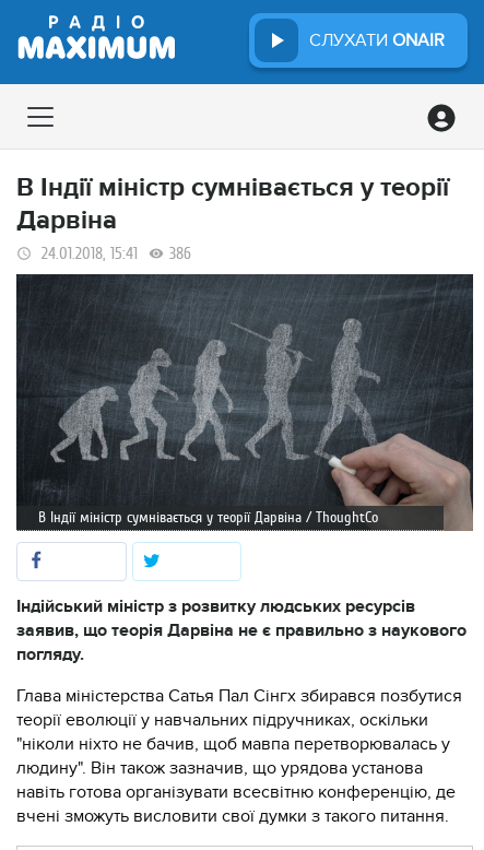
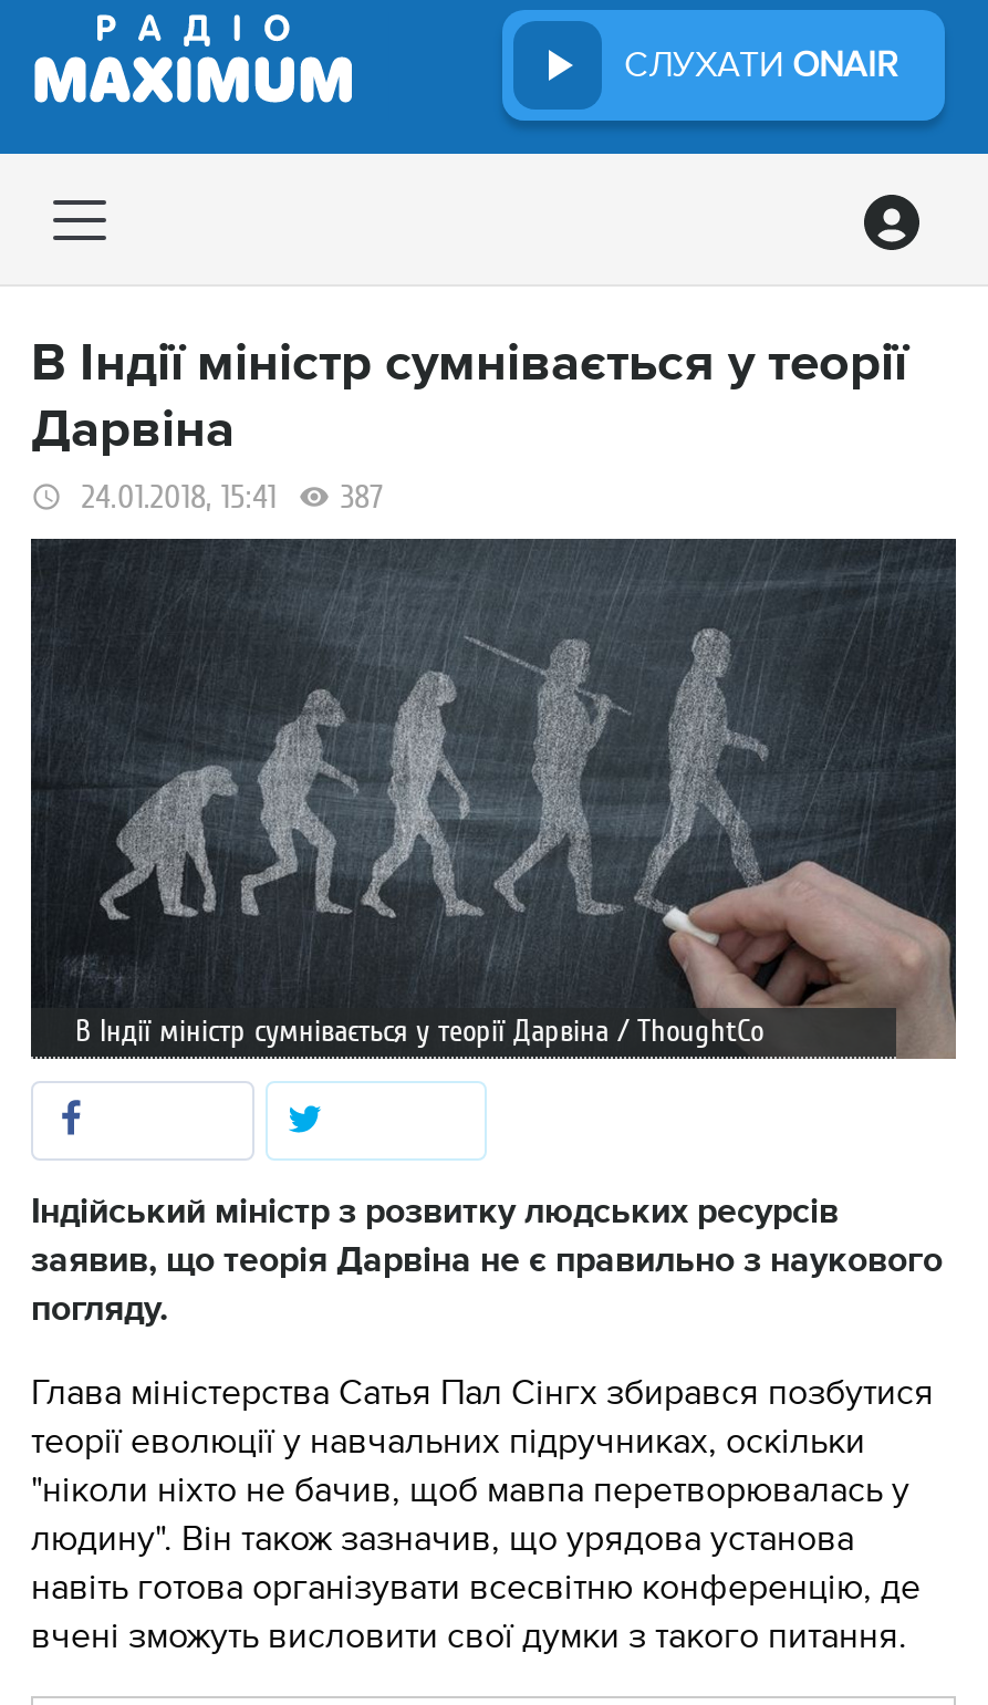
- 24.01.2018, 15:41 386
+ 24.01.2018, 15:41 387
